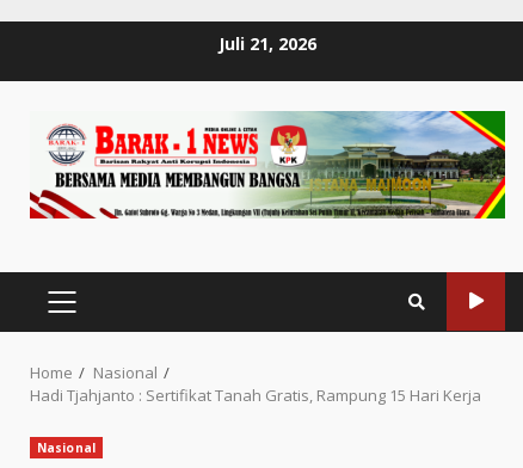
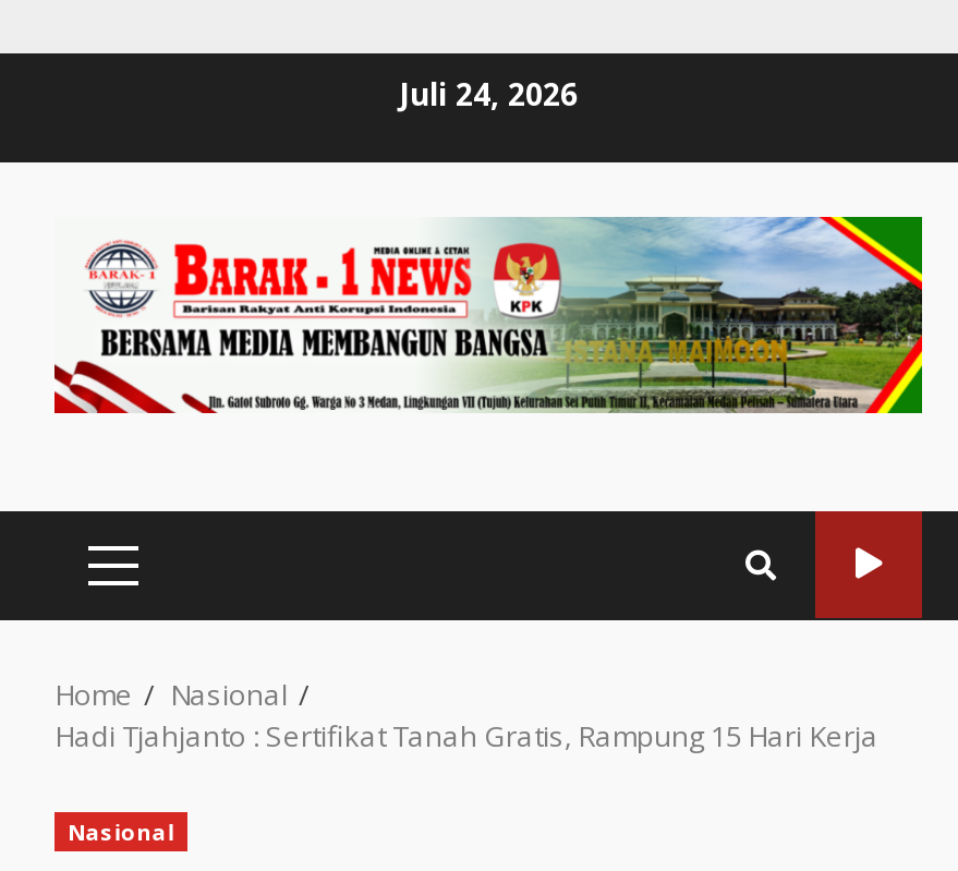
- Juli 21, 2026
+ Juli 24, 2026
